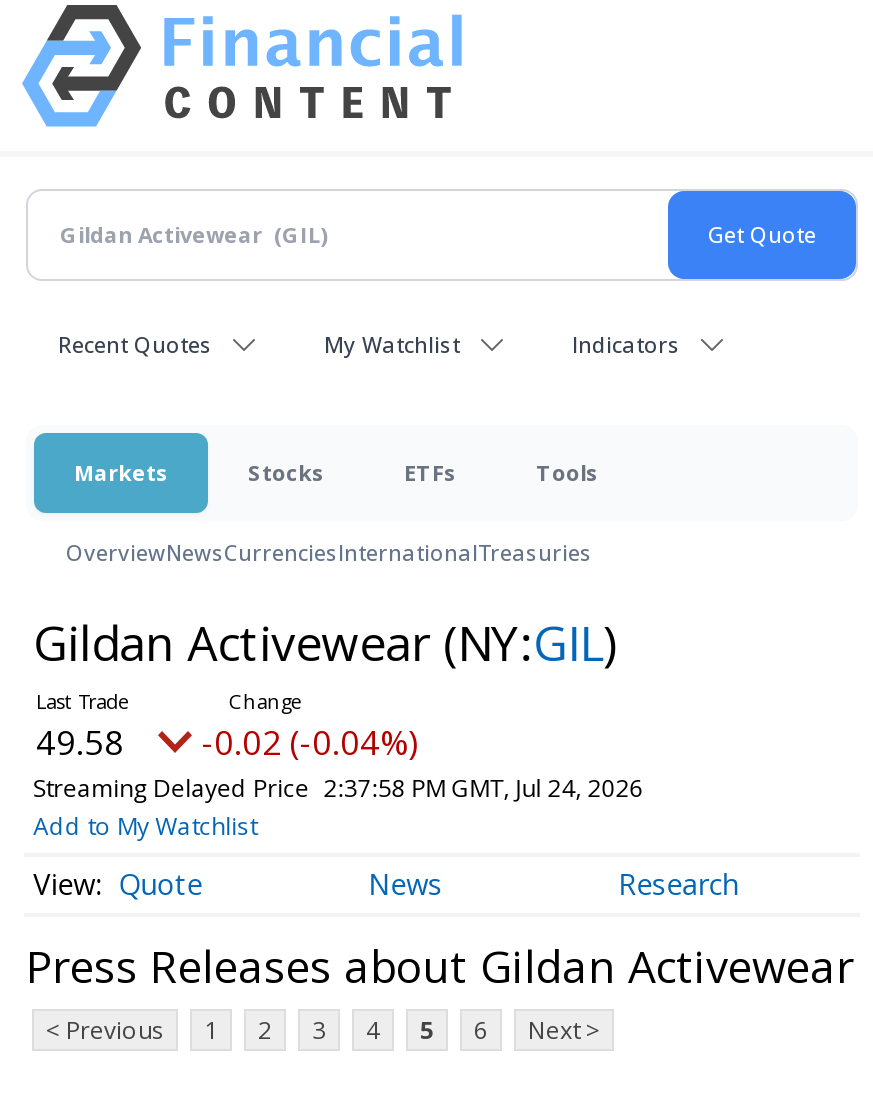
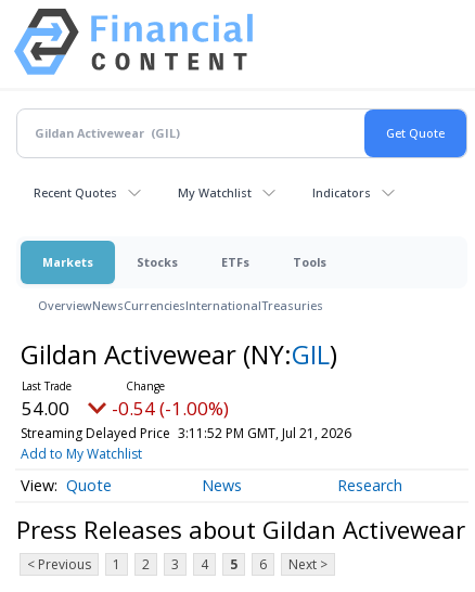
- 49.58
+ 54.00

- -0.02 (-0.04%)
+ -0.54 (-1.00%)

- Streaming Delayed Price 2:37:58 PM GMT, Jul 24, 2026
+ Streaming Delayed Price 3:11:52 PM GMT, Jul 21, 2026
